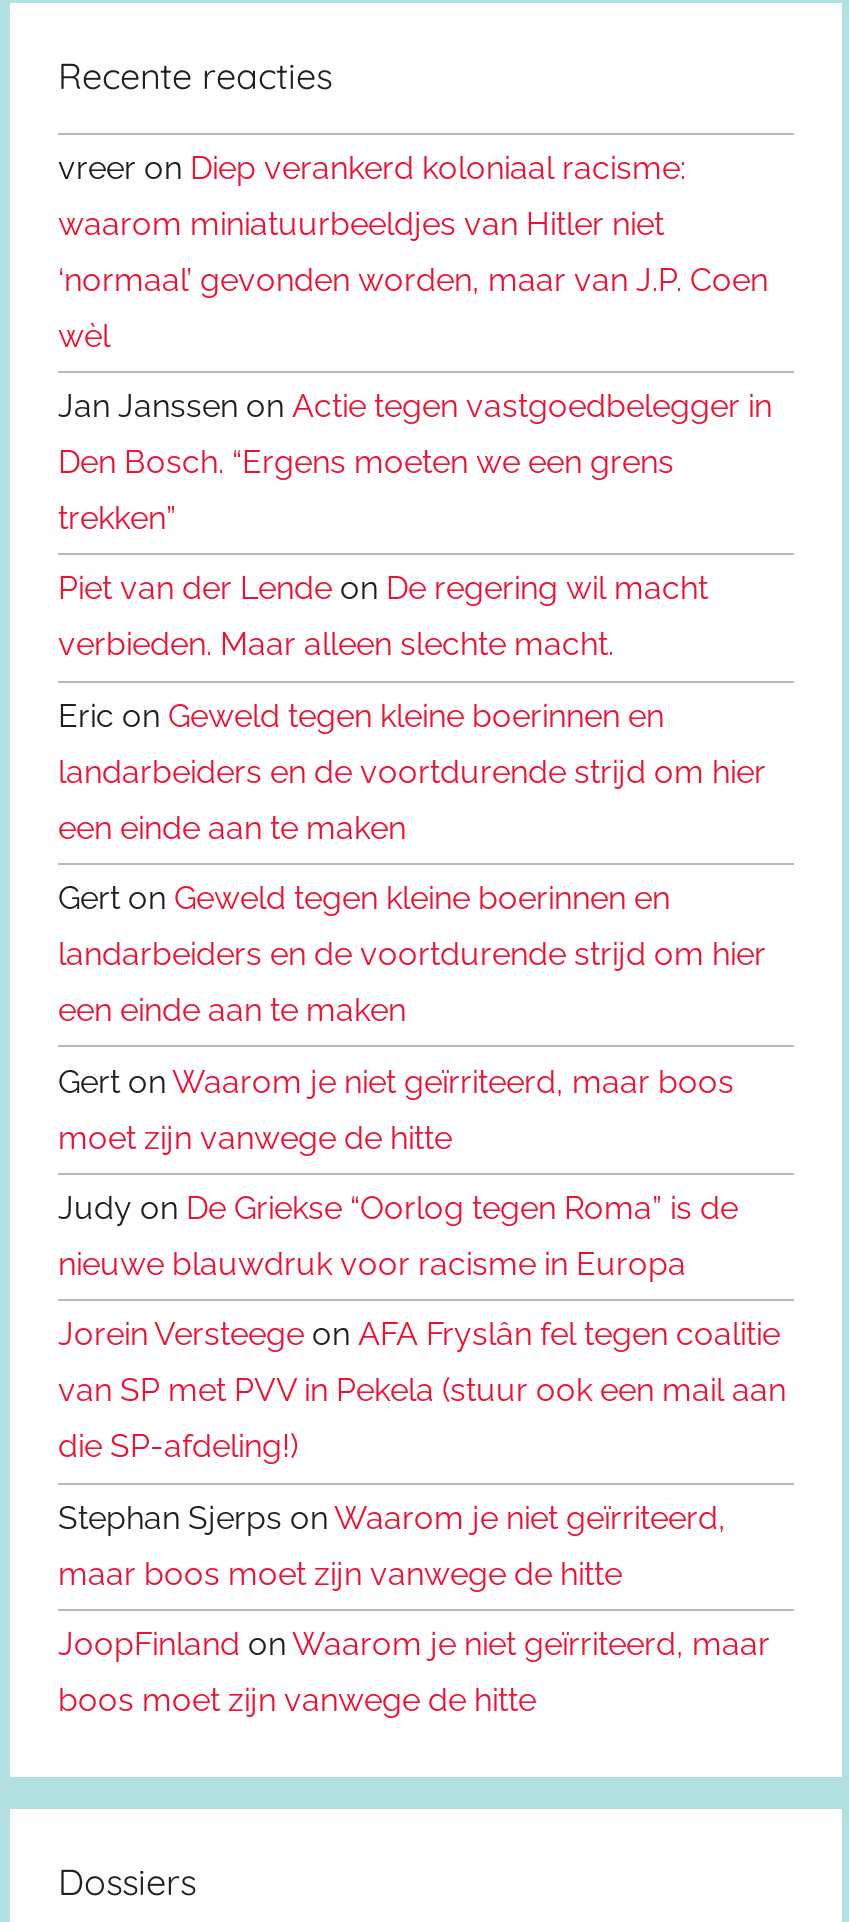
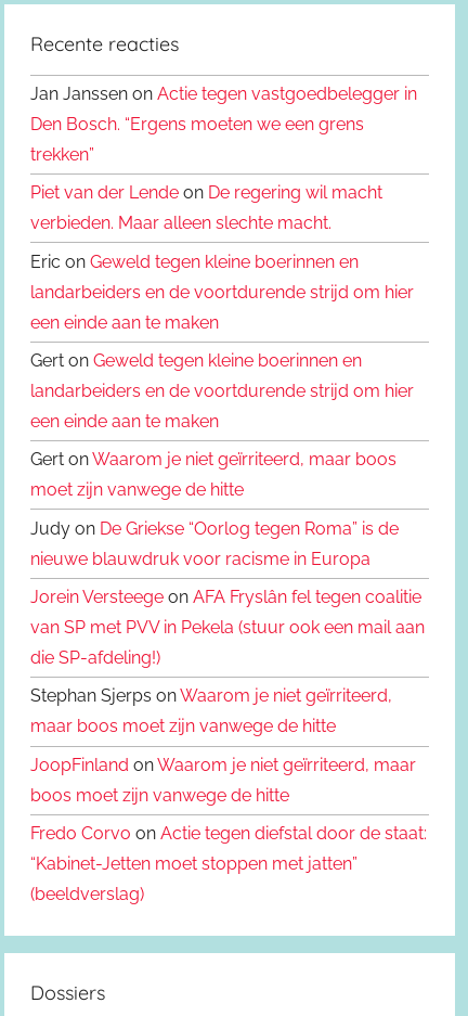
- vreer on Diep verankerd koloniaal racisme:
- waarom miniatuurbeeldjes van Hitler niet
- ‘normaal’ gevonden worden, maar van J.P. Coen
- wèl

moved up: Jan Janssen on Actie tegen vastgoedbelegger in | Den Bosch. “Ergens moeten we een grens | trekken” | ... | JoopFinland on Waarom je niet geïrriteerd, maar | boos moet zijn vanwege de hitte

+ Fredo Corvo on Actie tegen diefstal door de staat:
+ “Kabinet-Jetten moet stoppen met jatten”
+ (beeldverslag)
